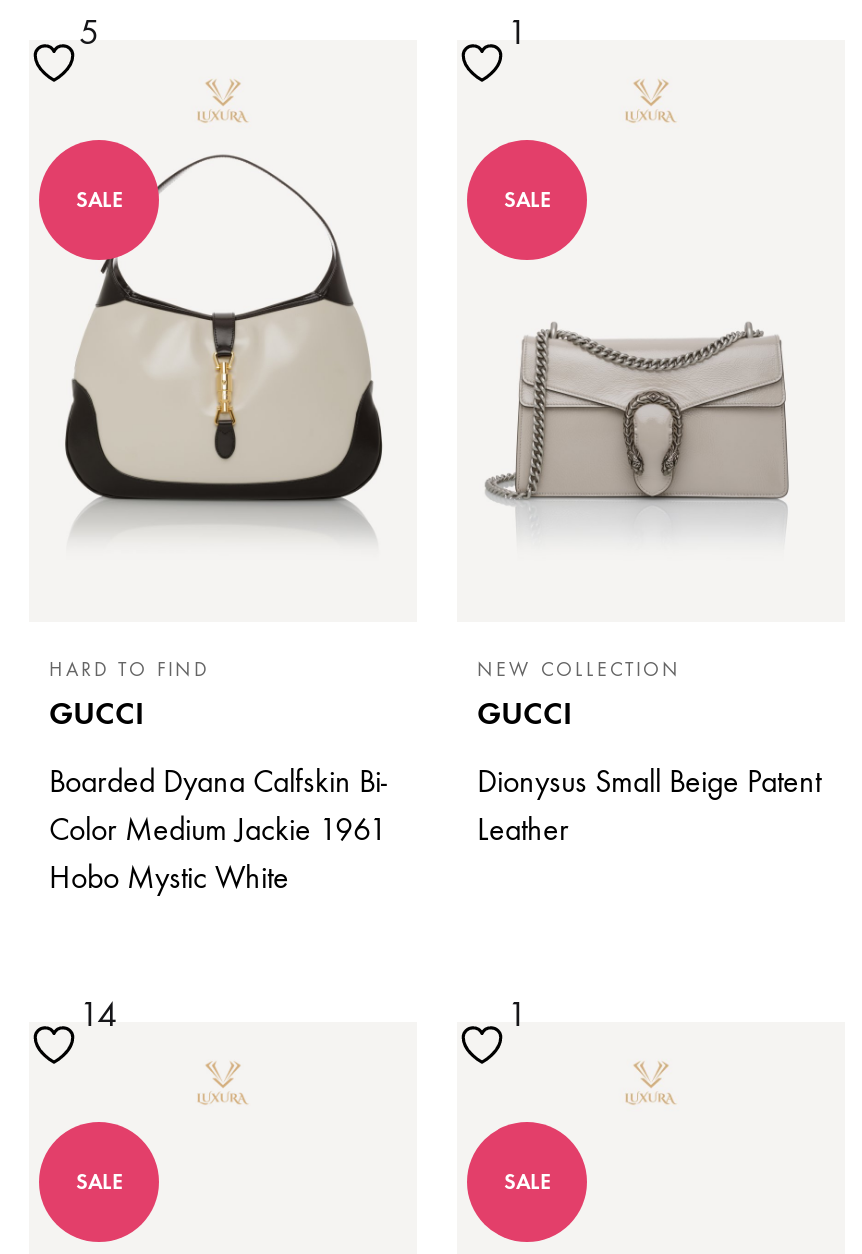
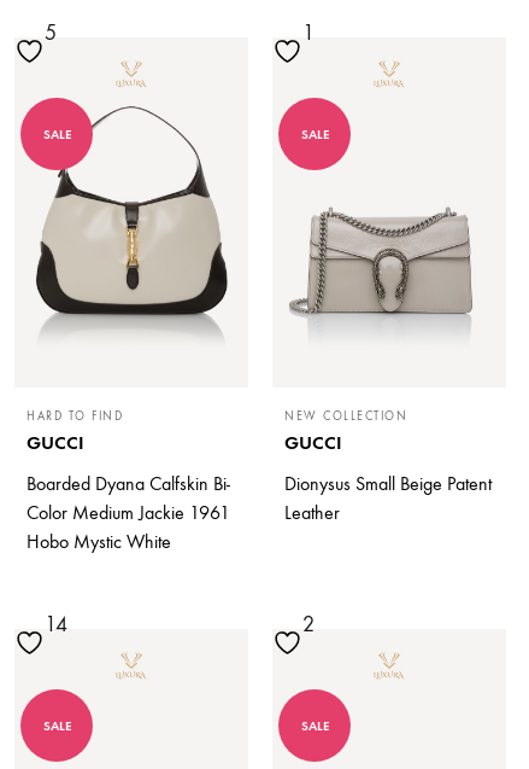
- 1
+ 2
